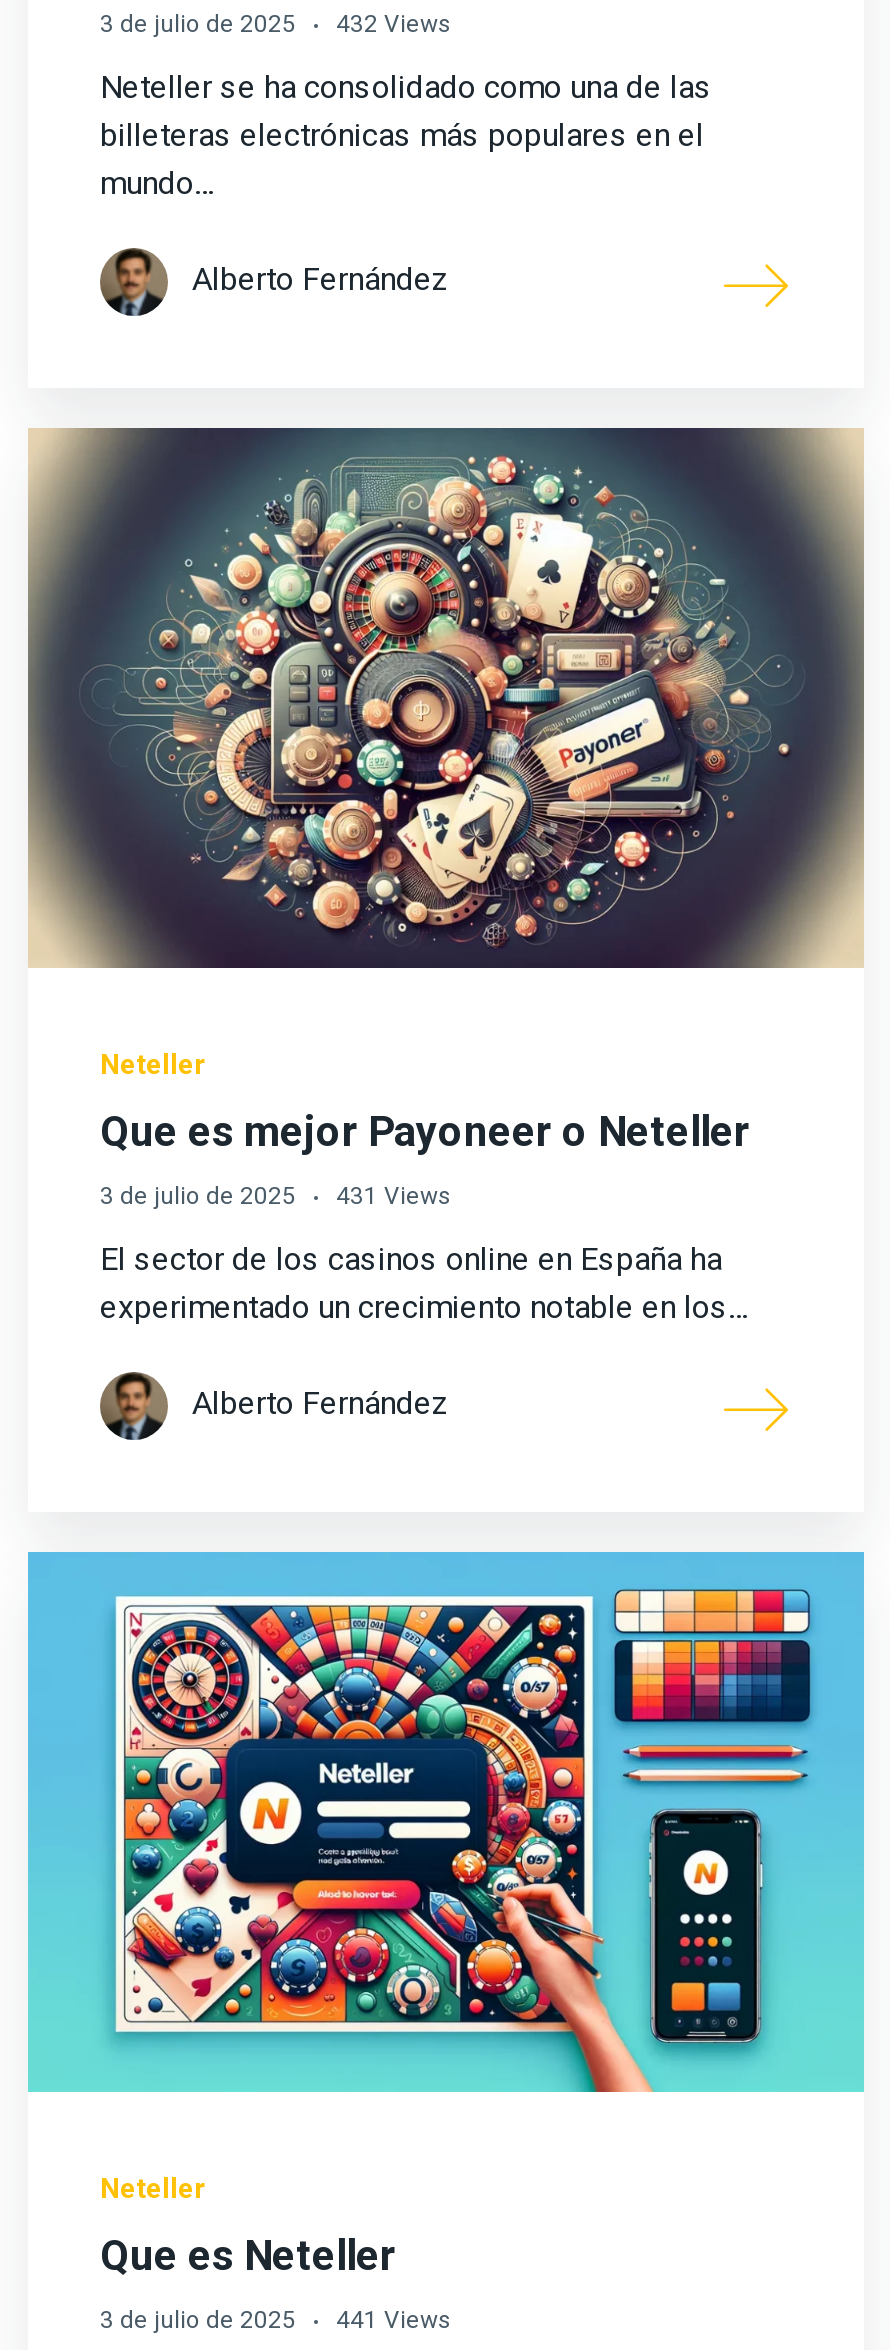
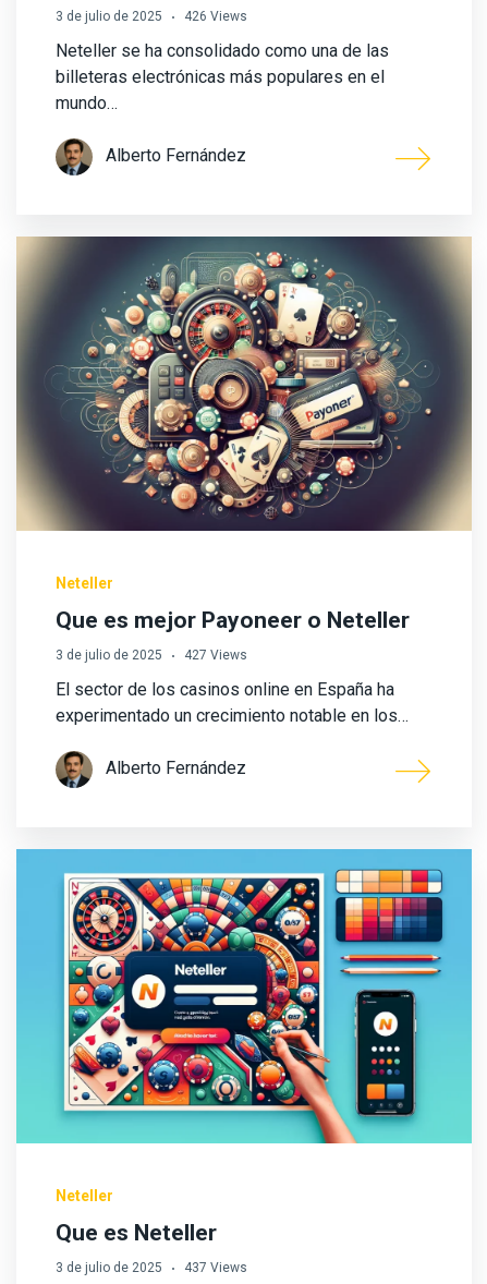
- 3 de julio de 2025 432 Views
+ 3 de julio de 2025 426 Views

- 3 de julio de 2025 431 Views
+ 3 de julio de 2025 427 Views

- 3 de julio de 2025 441 Views
+ 3 de julio de 2025 437 Views
